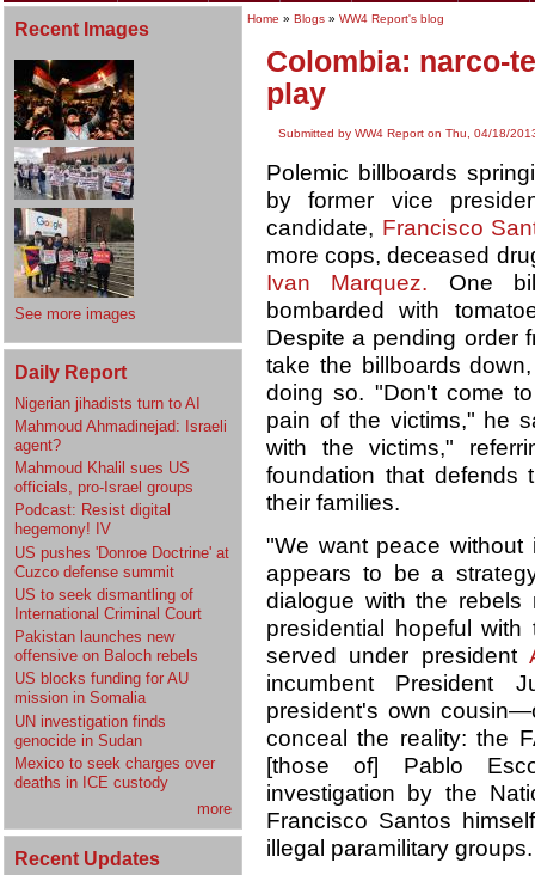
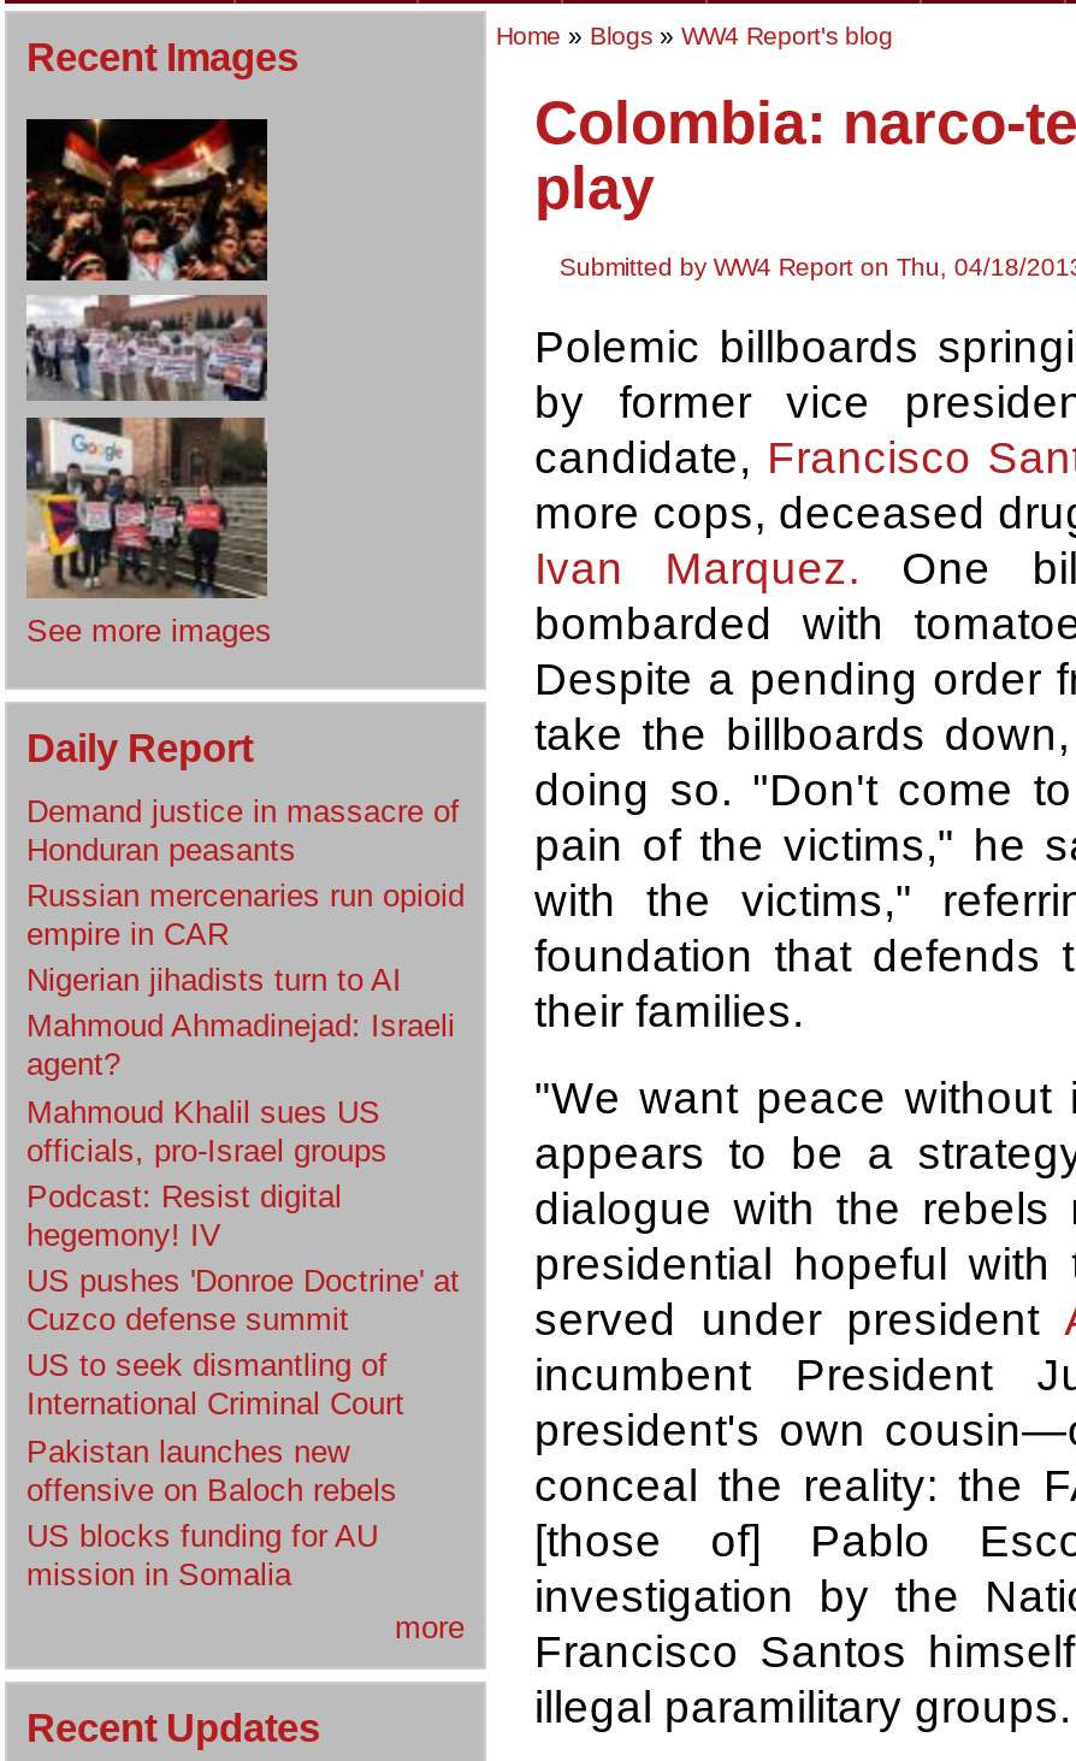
moved down: Nigerian jihadists turn to AI | Mahmoud Ahmadinejad: Israeli | agent? | ... | US blocks funding for AU | mission in Somalia

+ Demand justice in massacre of
+ Honduran peasants
+ Russian mercenaries run opioid
+ empire in CAR

- UN investigation finds
- genocide in Sudan
- Mexico to seek charges over
- deaths in ICE custody
